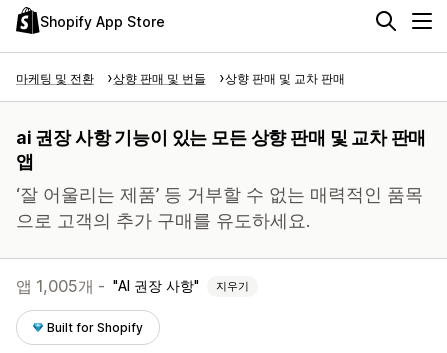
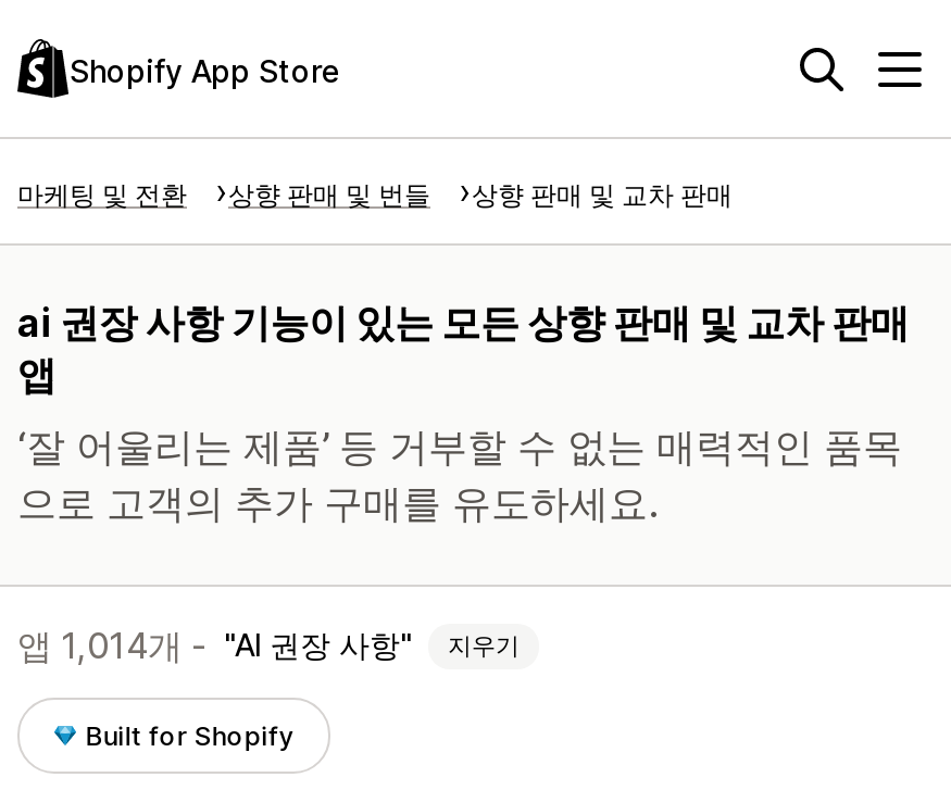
- 앱 1,005개 - AI 권장 사항 지우기
+ 앱 1,014개 - AI 권장 사항 지우기
